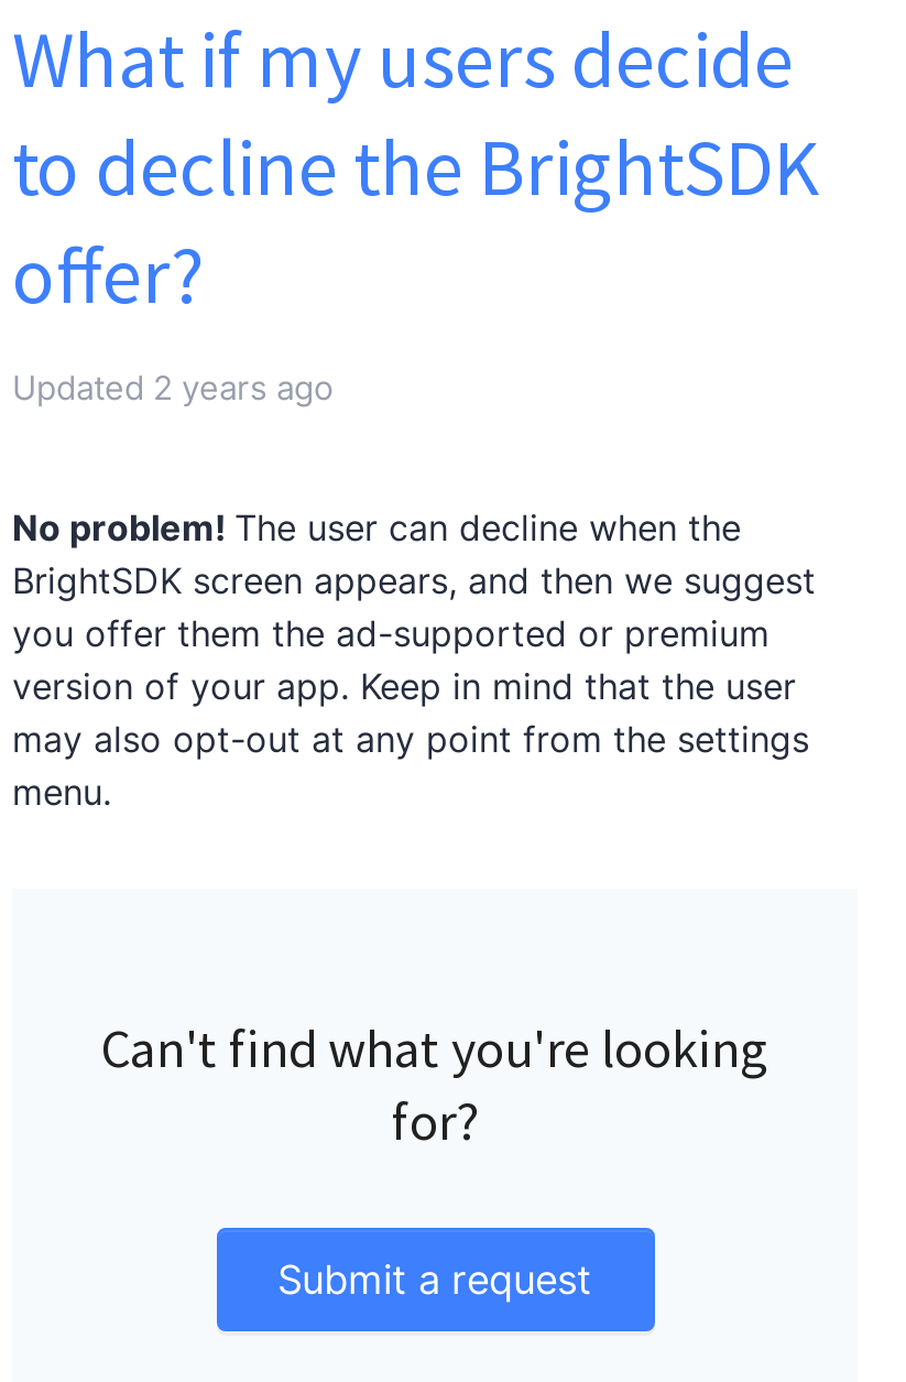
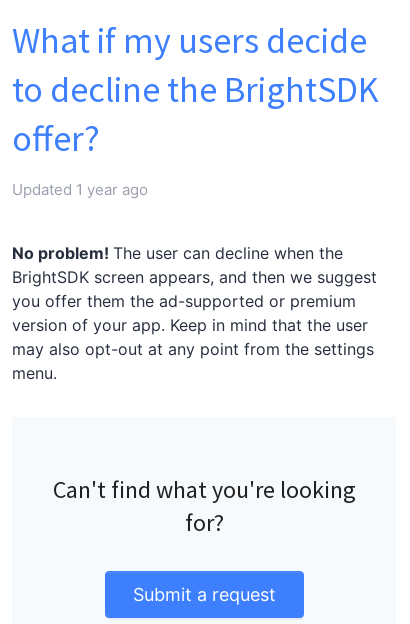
- Updated 2 years ago
+ Updated 1 year ago
